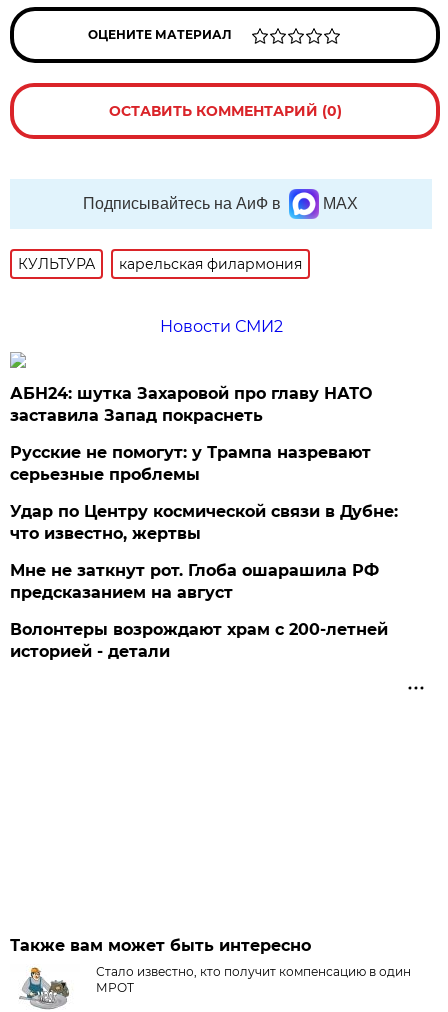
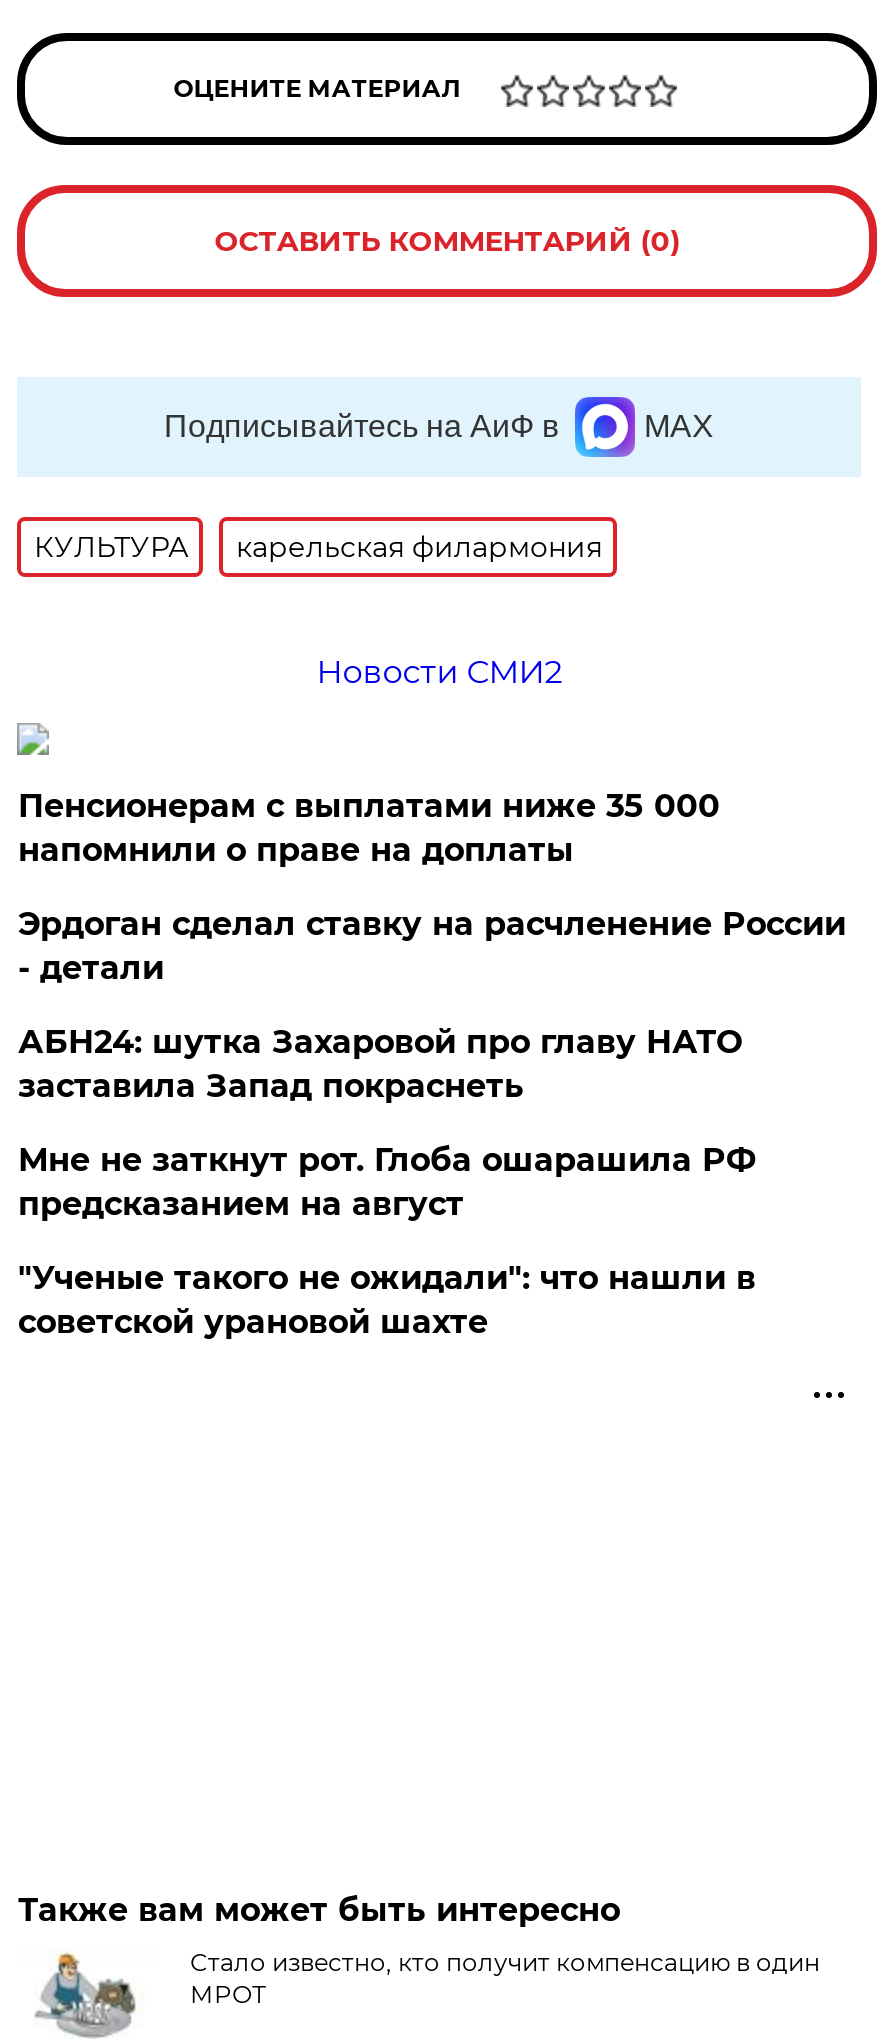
+ Пенсионерам с выплатами ниже 35 000
+ напомнили о праве на доплаты
+ Эрдоган сделал ставку на расчленение России
+ - детали

moved down: АБН24: шутка Захаровой про главу НАТО | заставила Запад покраснеть

- Русские не помогут: у Трампа назревают
- серьезные проблемы
- Удар по Центру космической связи в Дубне:
- что известно, жертвы

- Волонтеры возрождают храм с 200-летней
- историей - детали
+ "Ученые такого не ожидали": что нашли в
+ советской урановой шахте
